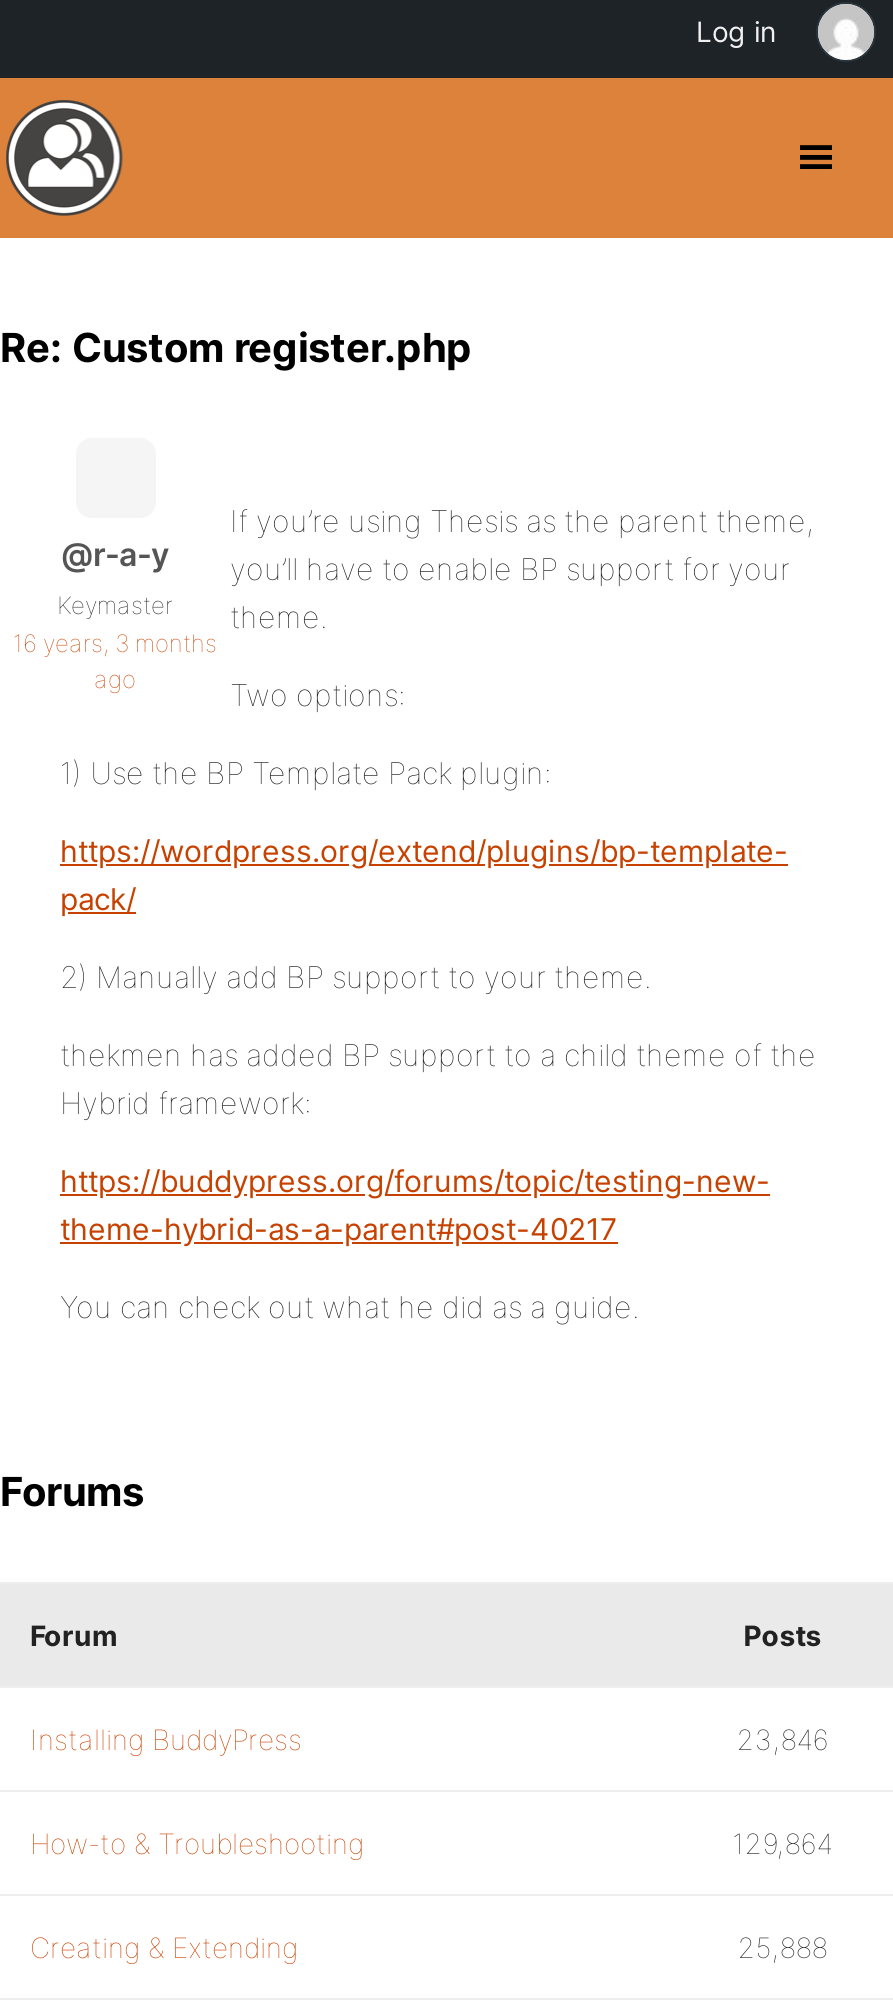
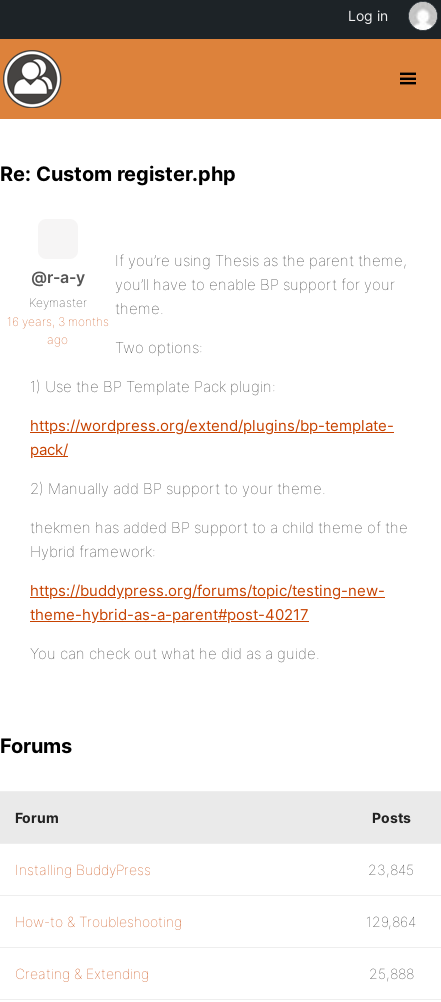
- 23,846
+ 23,845
